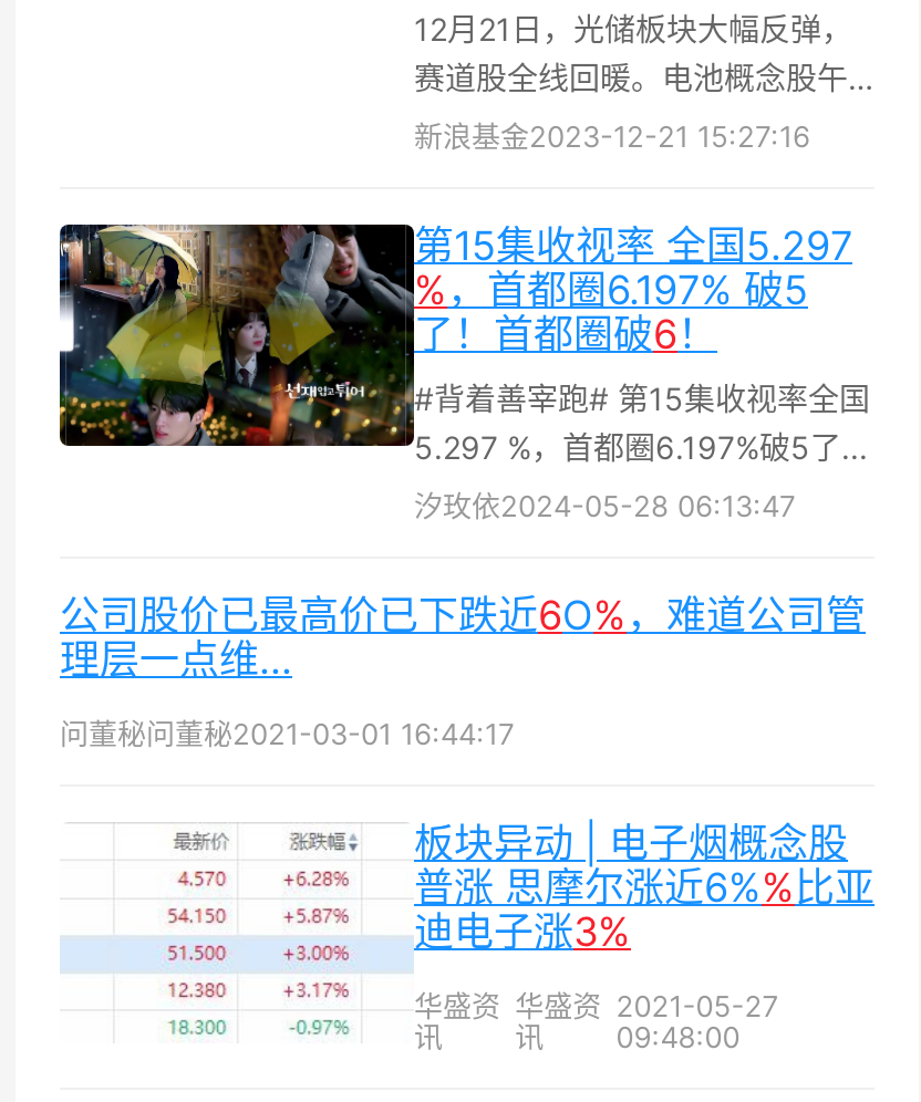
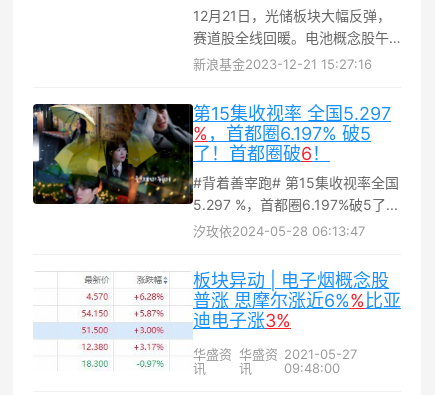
- 公司股价已最高价已下跌近6O%，难道公司管
- 理层一点维...
- 问董秘问董秘2021-03-01 16:44:17
